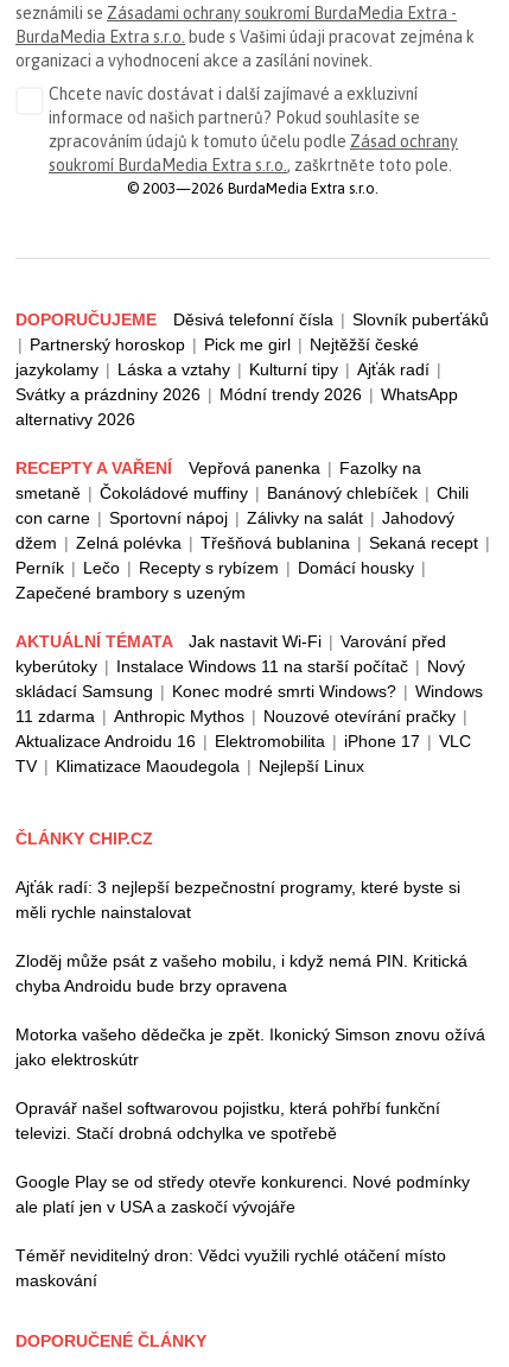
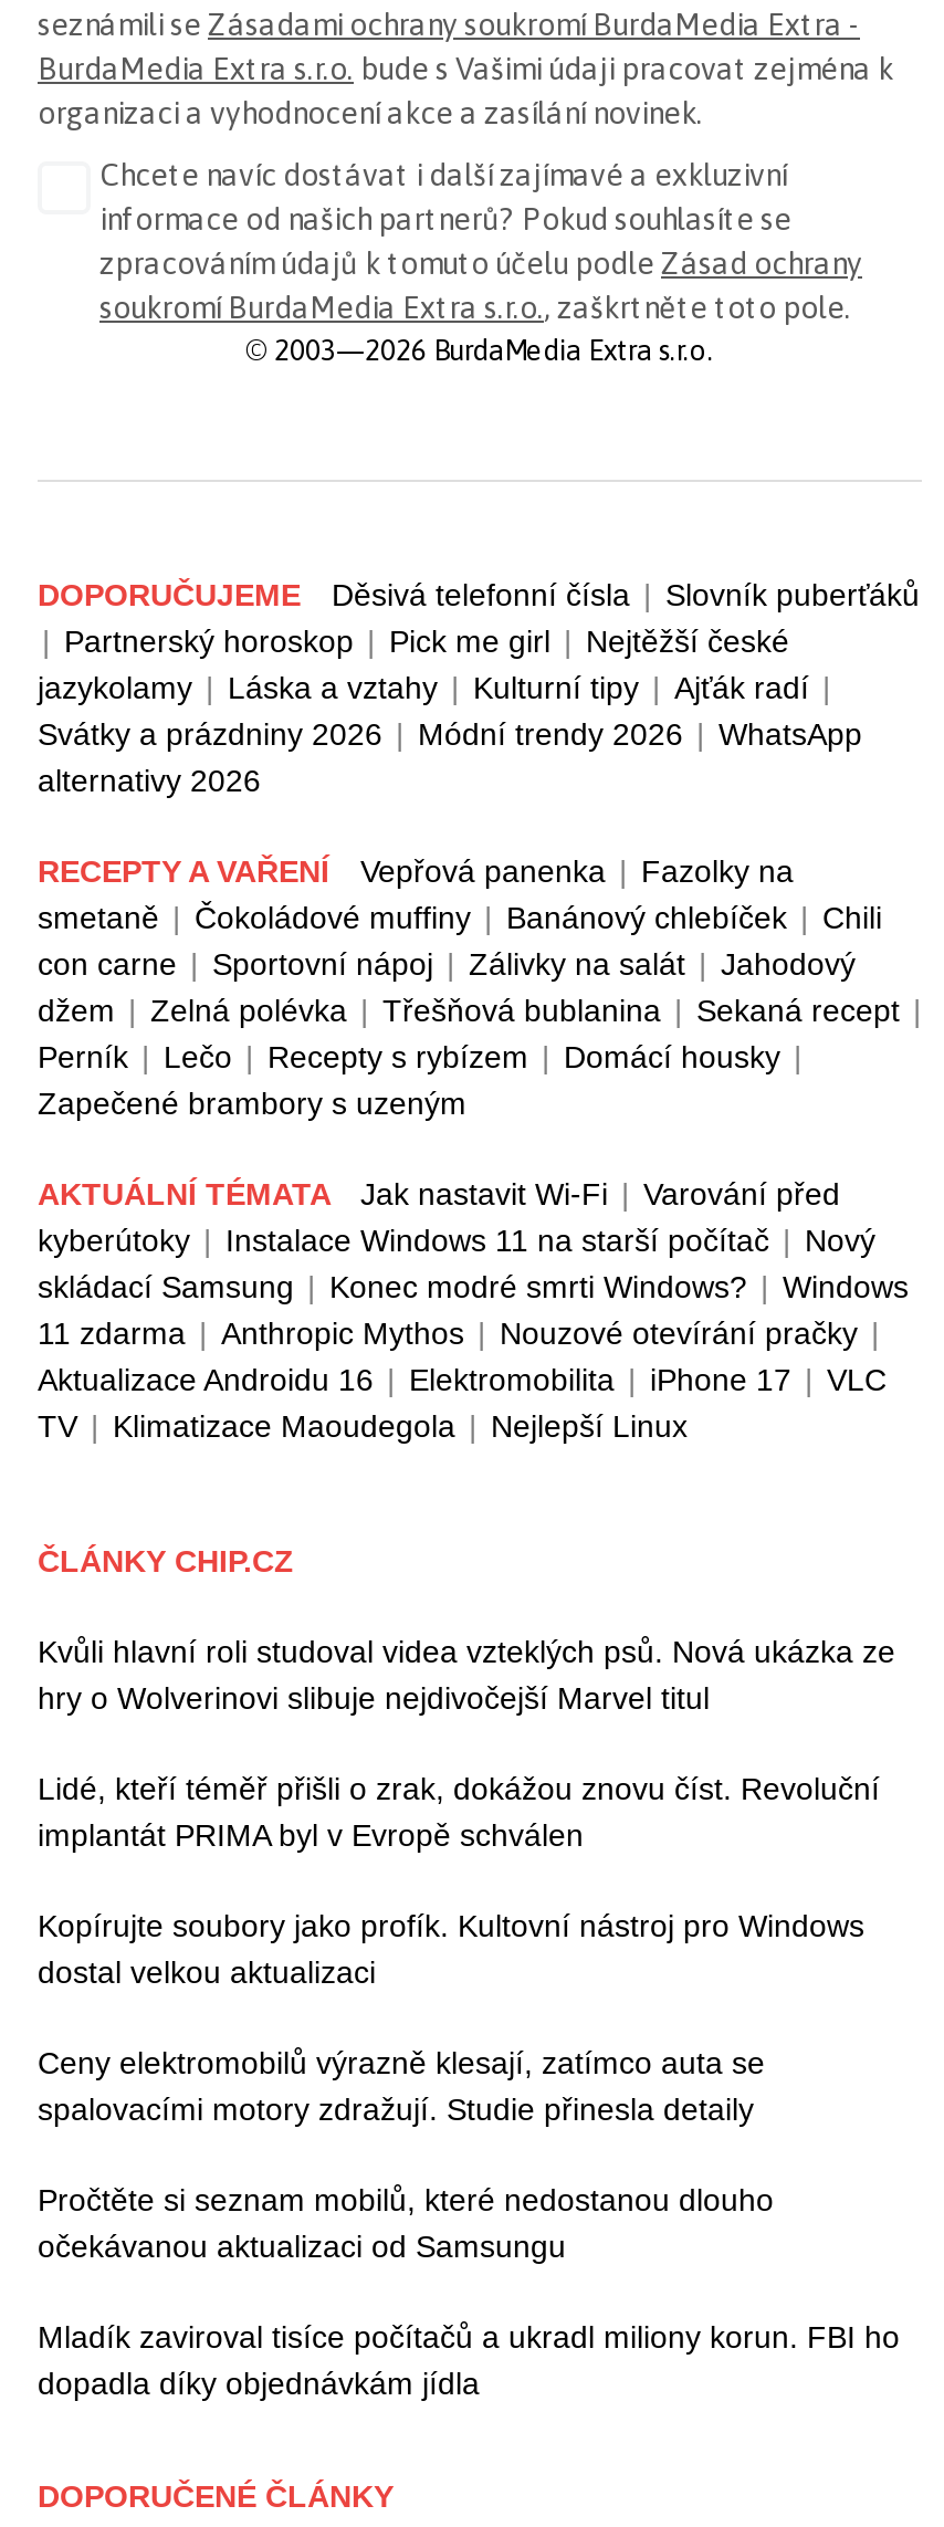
- Ajťák radí: 3 nejlepší bezpečnostní programy, které byste si
- měli rychle nainstalovat
+ Kvůli hlavní roli studoval videa vzteklých psů. Nová ukázka ze
+ hry o Wolverinovi slibuje nejdivočejší Marvel titul

- Zloděj může psát z vašeho mobilu, i když nemá PIN. Kritická
- chyba Androidu bude brzy opravena
+ Lidé, kteří téměř přišli o zrak, dokážou znovu číst. Revoluční
+ implantát PRIMA byl v Evropě schválen

- Motorka vašeho dědečka je zpět. Ikonický Simson znovu ožívá
- jako elektroskútr
+ Kopírujte soubory jako profík. Kultovní nástroj pro Windows
+ dostal velkou aktualizaci

- Opravář našel softwarovou pojistku, která pohřbí funkční
- televizi. Stačí drobná odchylka ve spotřebě
+ Ceny elektromobilů výrazně klesají, zatímco auta se
+ spalovacími motory zdražují. Studie přinesla detaily

- Google Play se od středy otevře konkurenci. Nové podmínky
- ale platí jen v USA a zaskočí vývojáře
+ Pročtěte si seznam mobilů, které nedostanou dlouho
+ očekávanou aktualizaci od Samsungu

- Téměř neviditelný dron: Vědci využili rychlé otáčení místo
- maskování
+ Mladík zaviroval tisíce počítačů a ukradl miliony korun. FBI ho
+ dopadla díky objednávkám jídla
